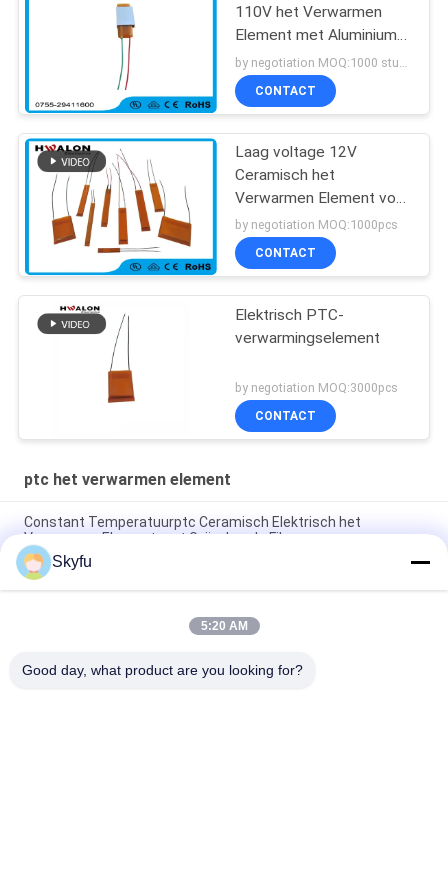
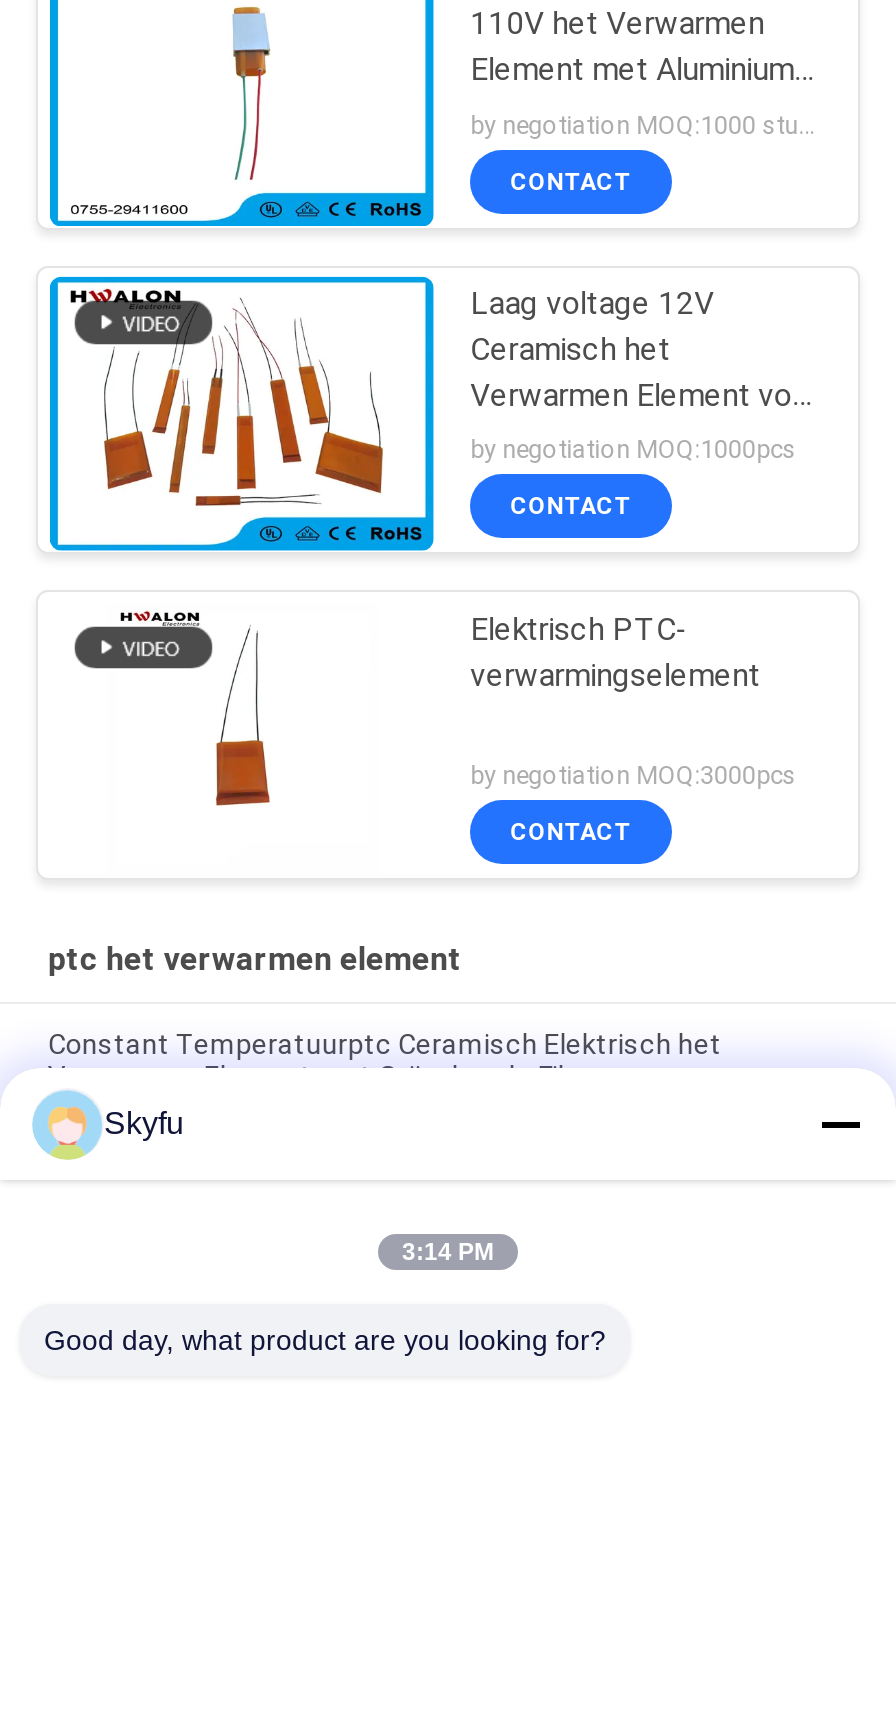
- 5:20 AM
+ 3:14 PM
